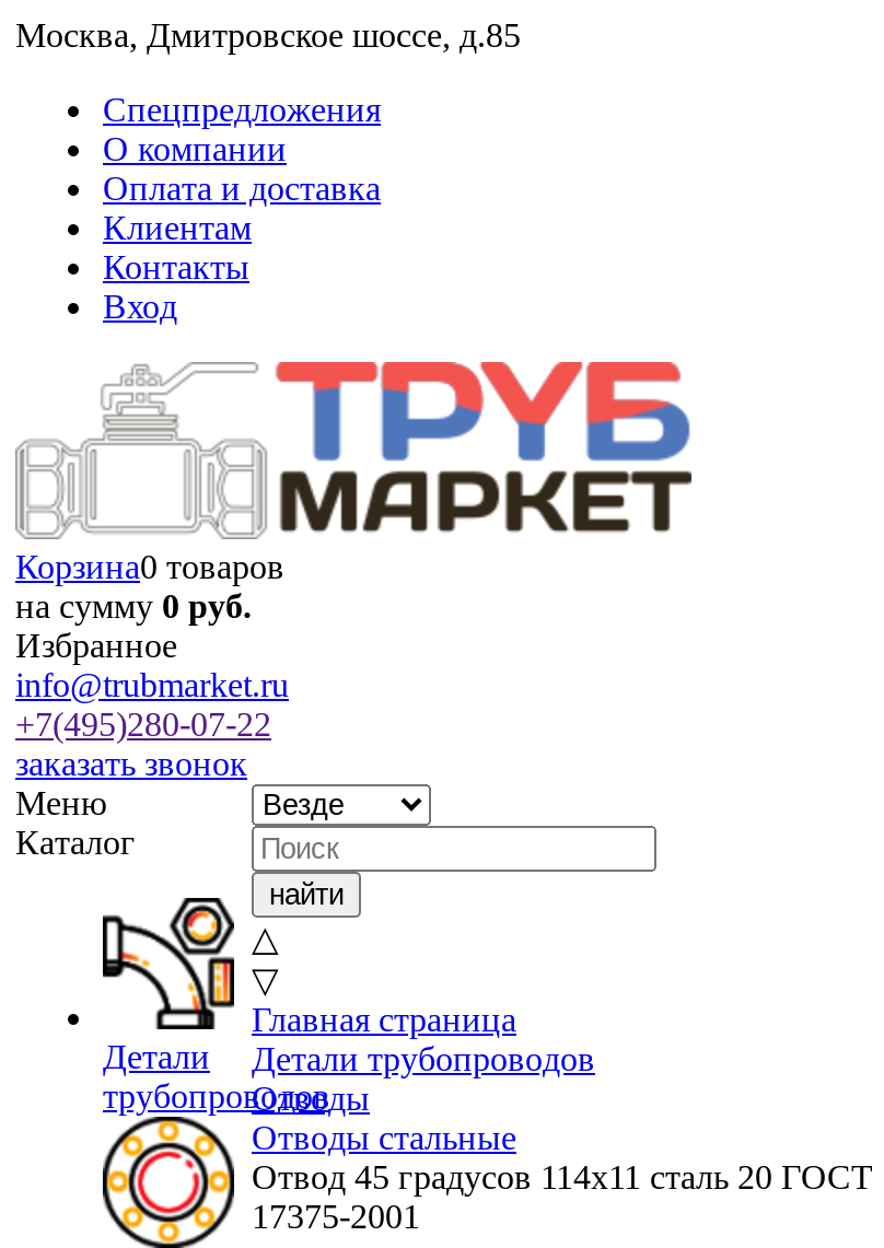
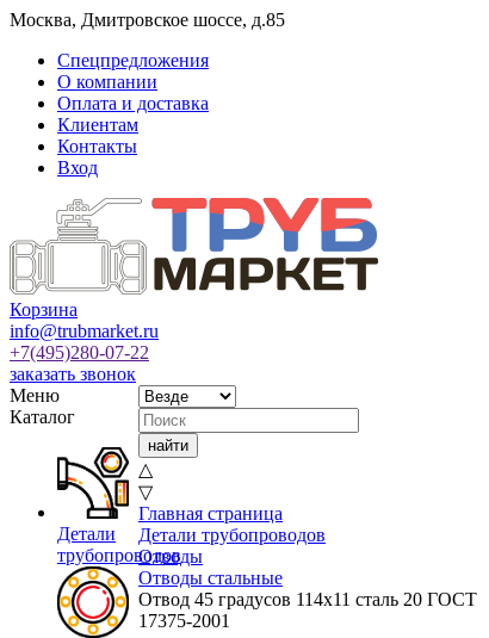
- Корзина0 товаров
- на сумму 0 руб.
- Избранное
+ Корзина
